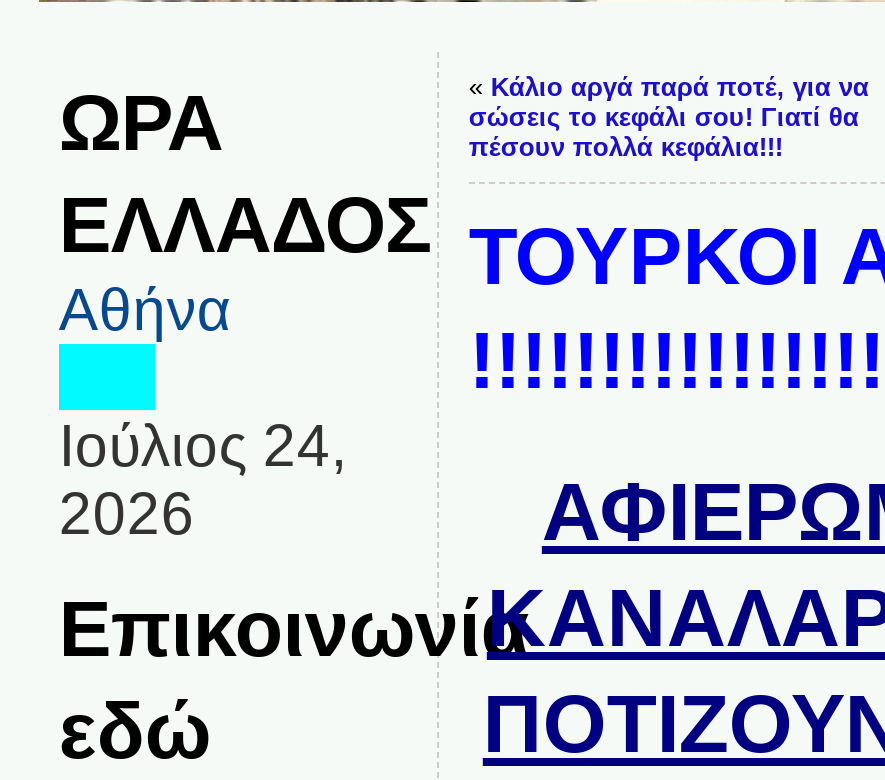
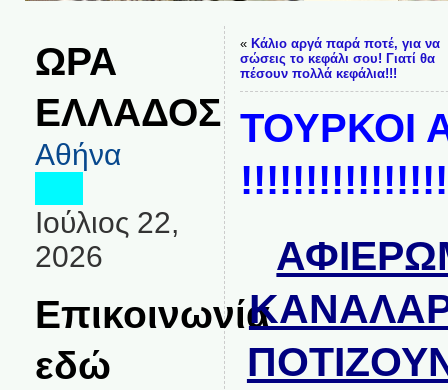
- Ιούλιος 24,
+ Ιούλιος 22,
